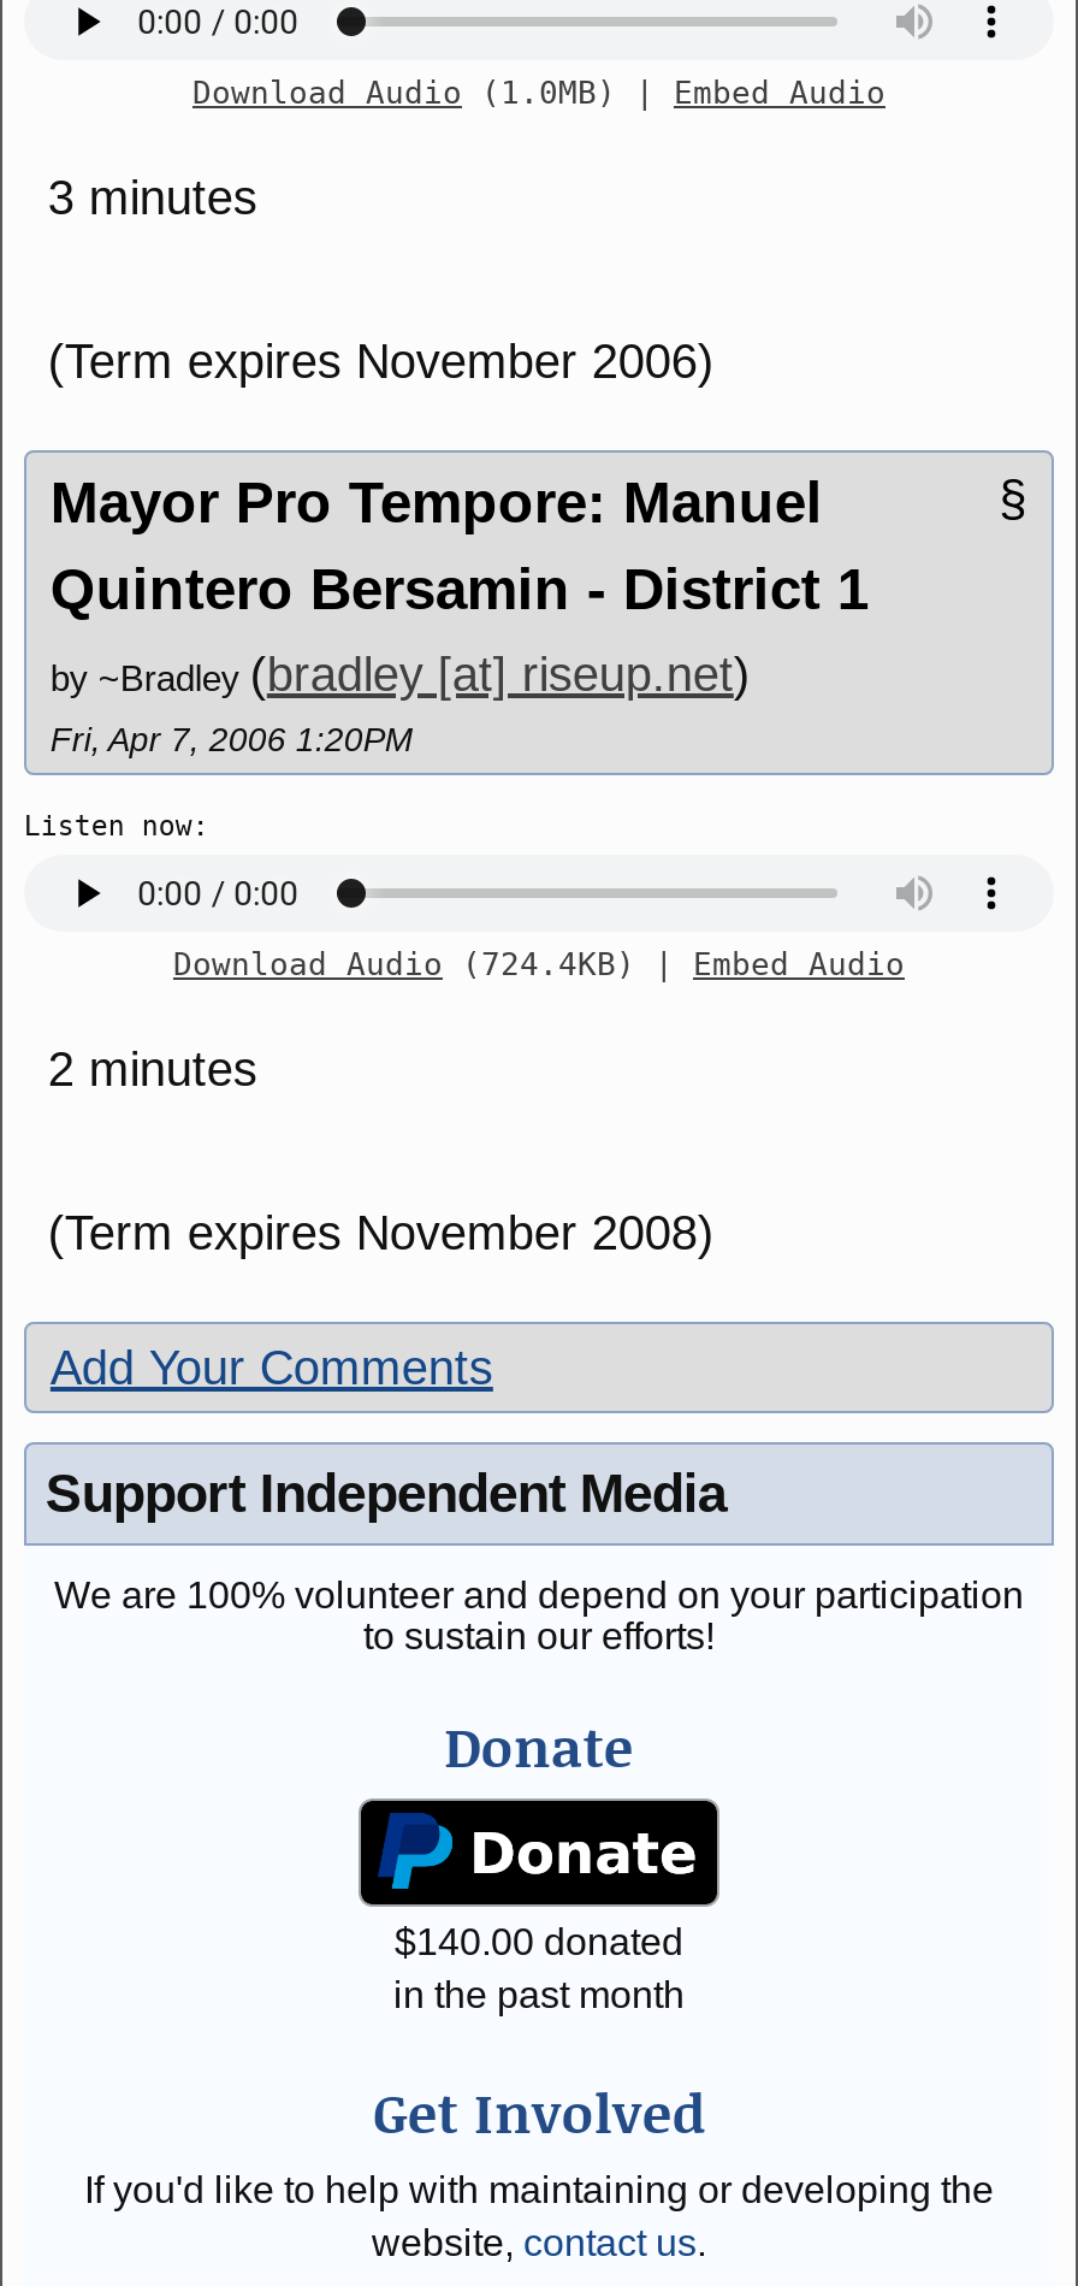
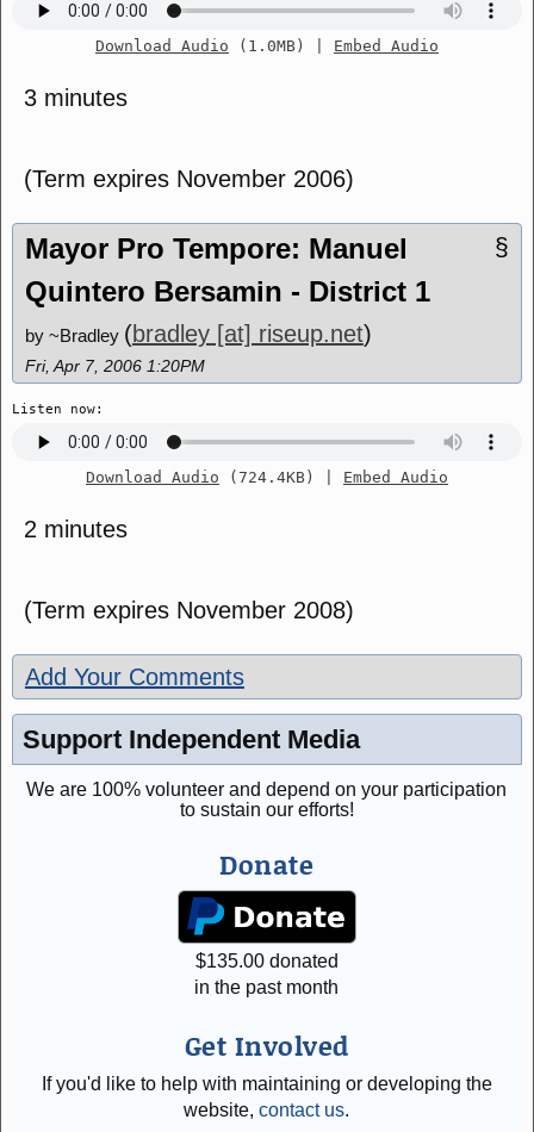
- $140.00 donated
+ $135.00 donated
